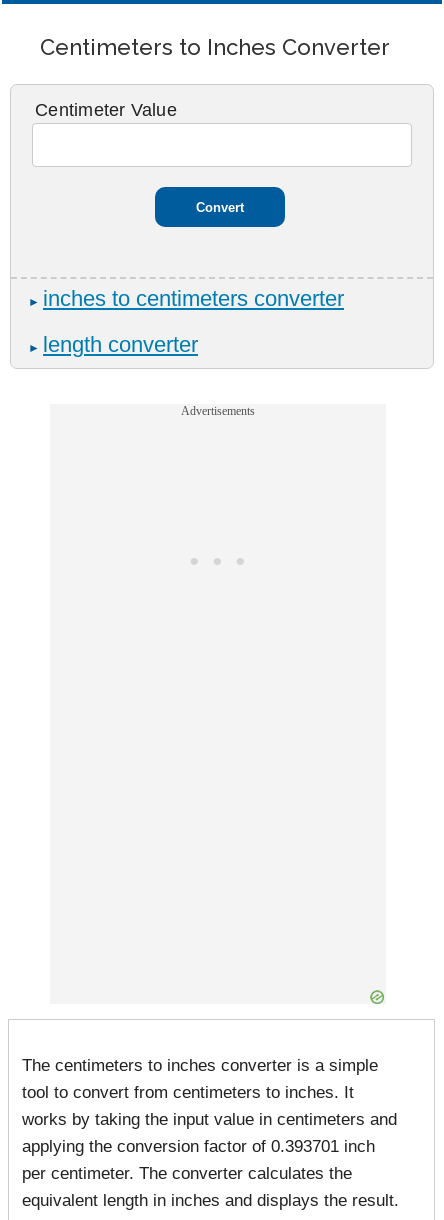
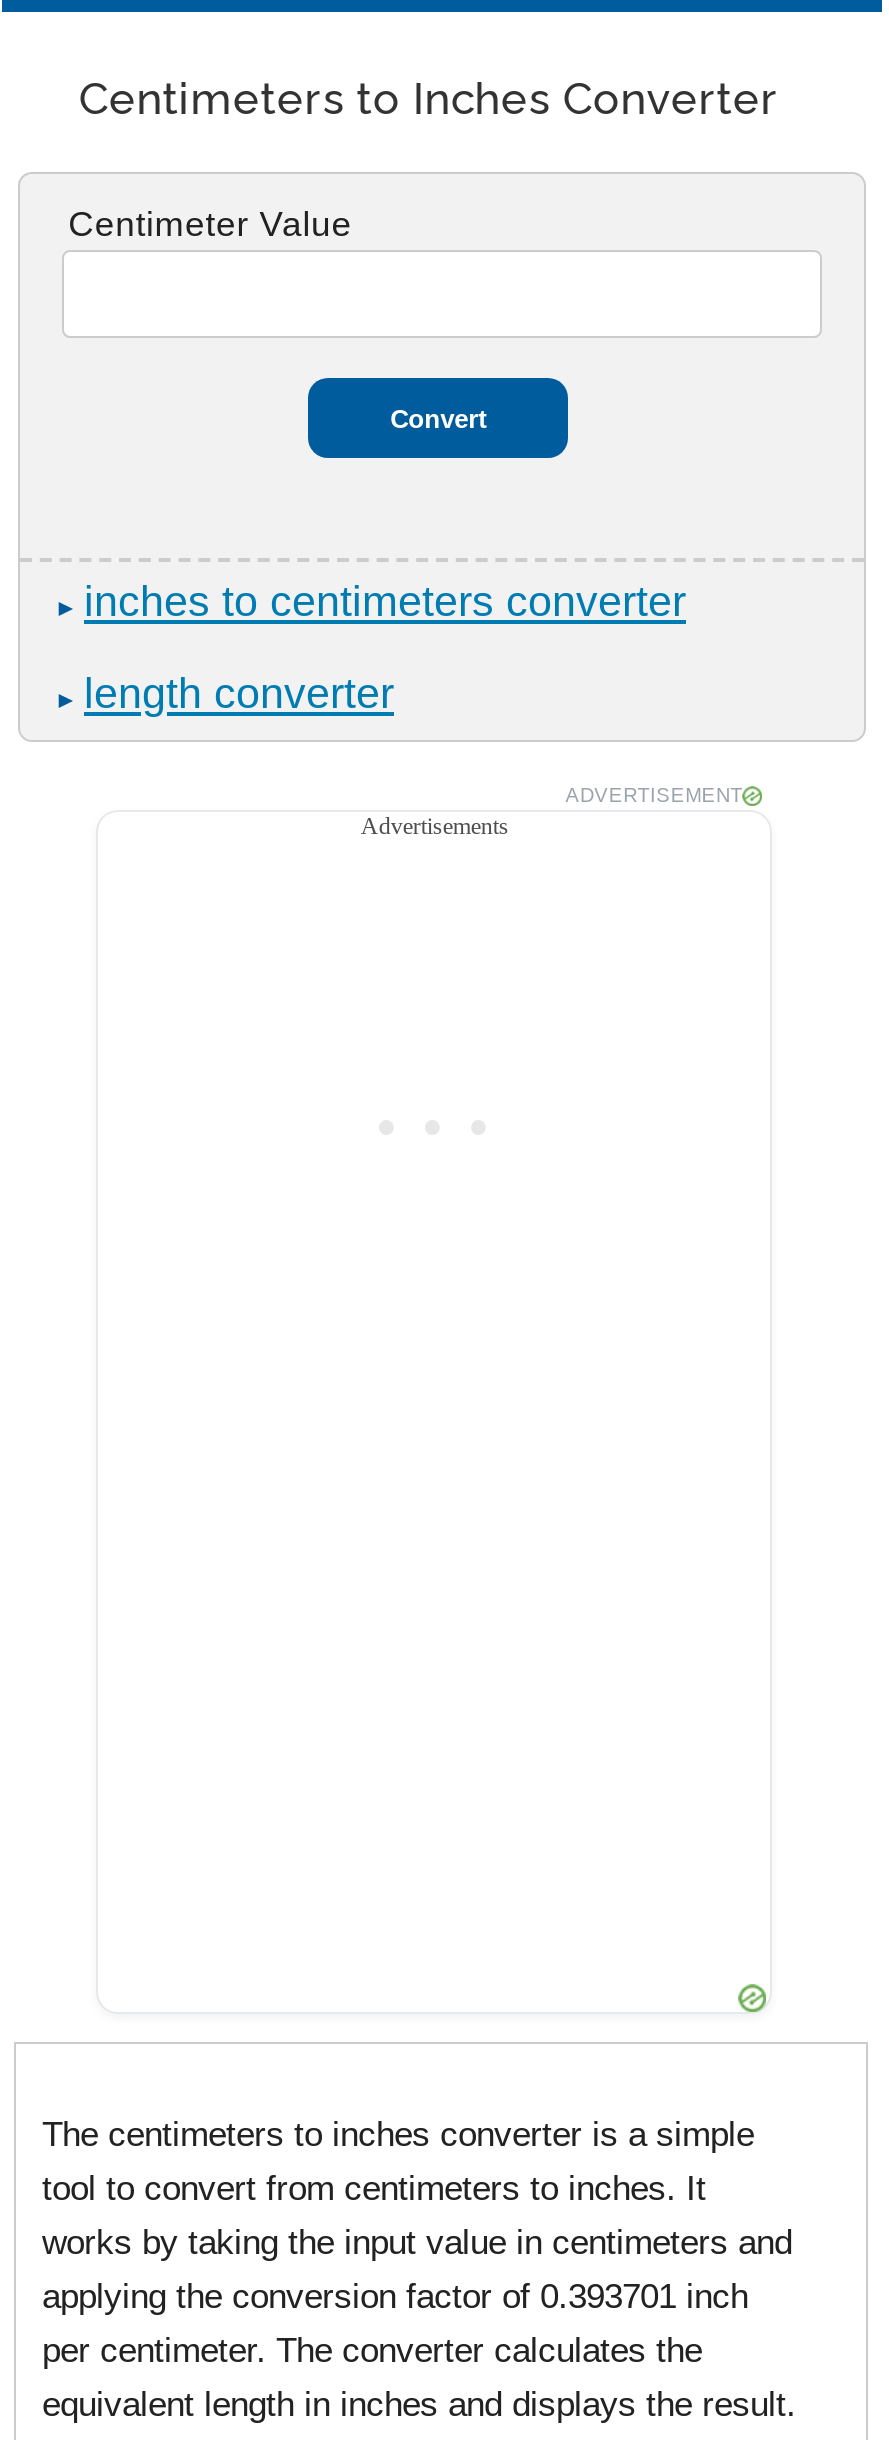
+ ADVERTISEMENT
